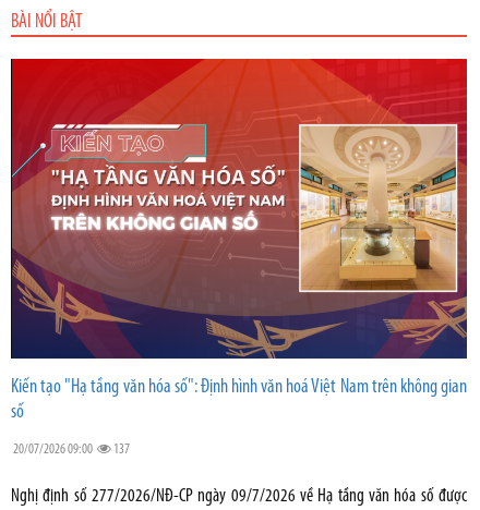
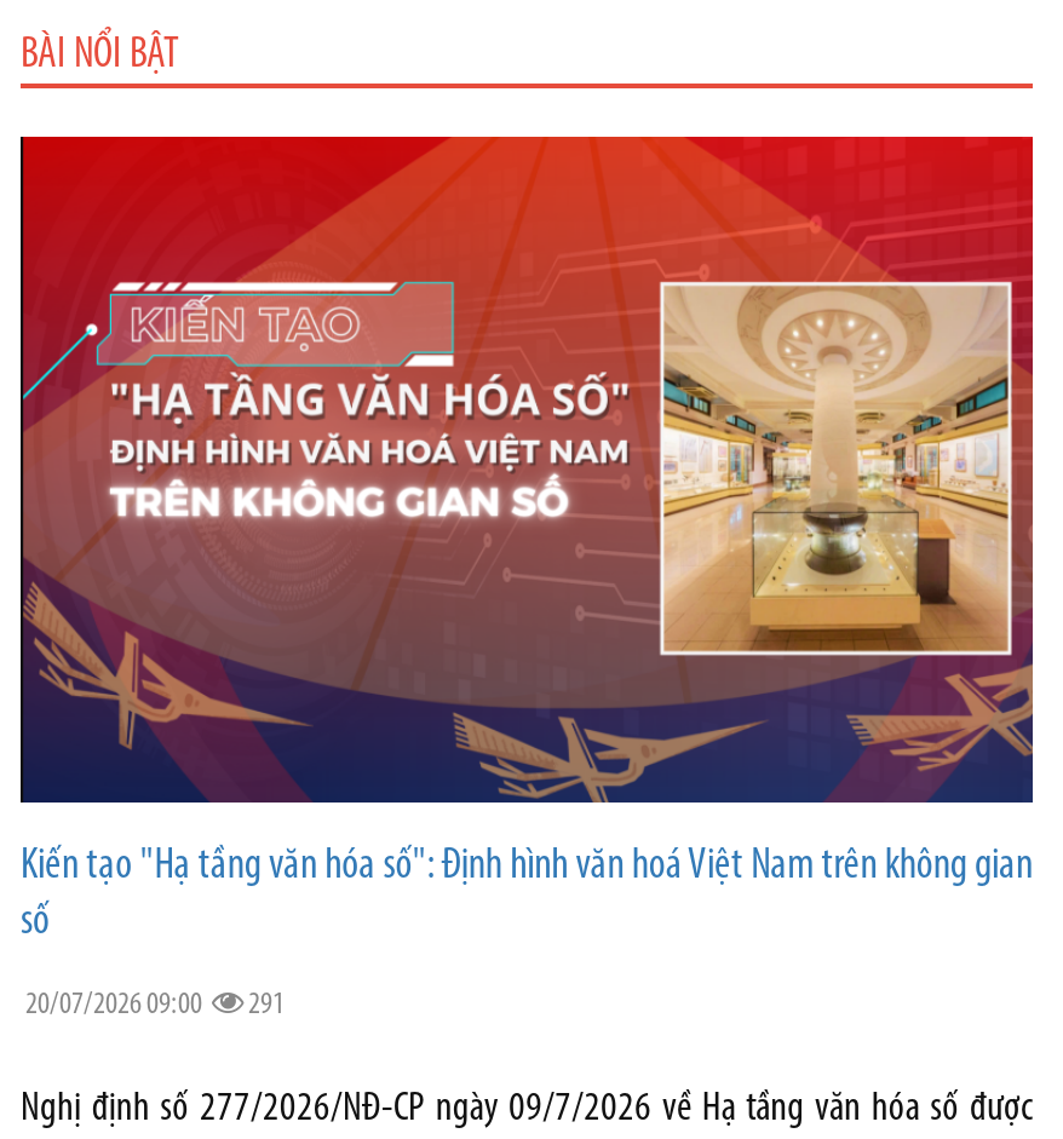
- 20/07/2026 09:00 137
+ 20/07/2026 09:00 291
